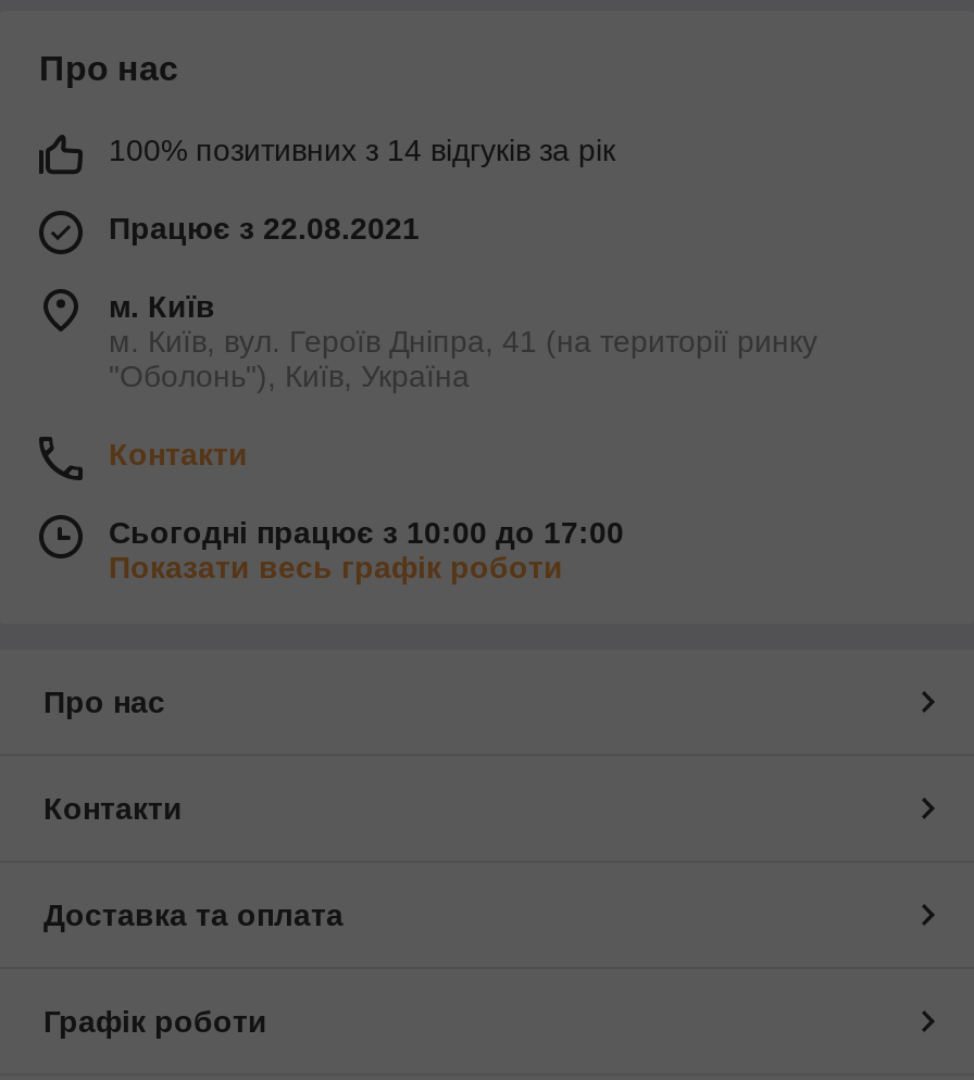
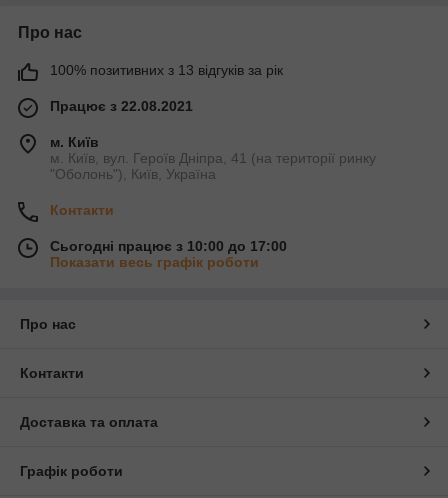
- 100% позитивних з 14 відгуків за рік
+ 100% позитивних з 13 відгуків за рік
